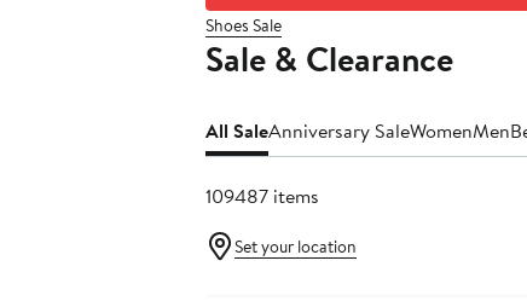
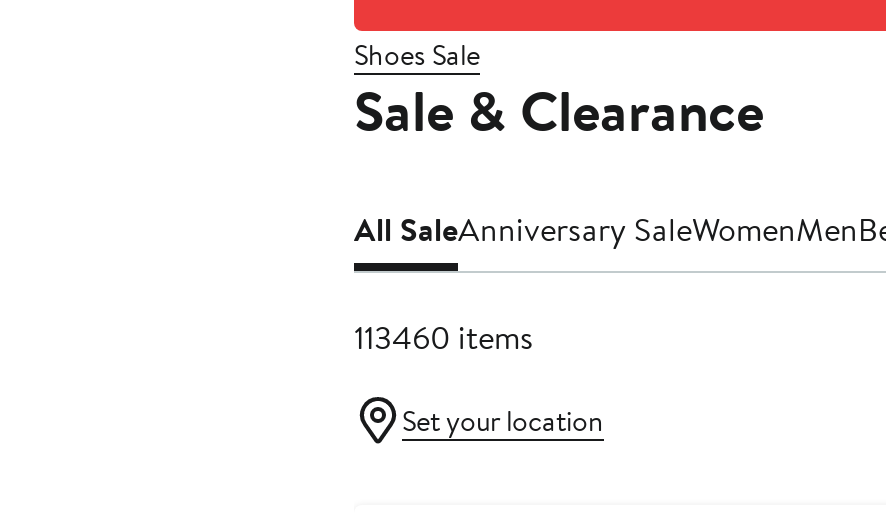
- 109487 items
+ 113460 items
